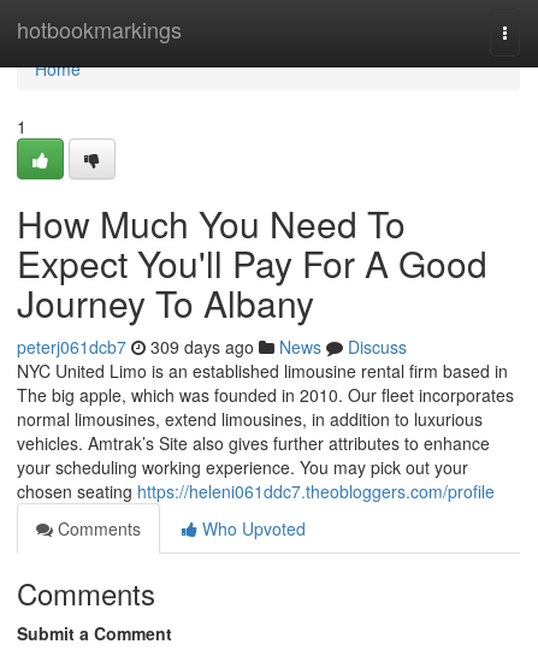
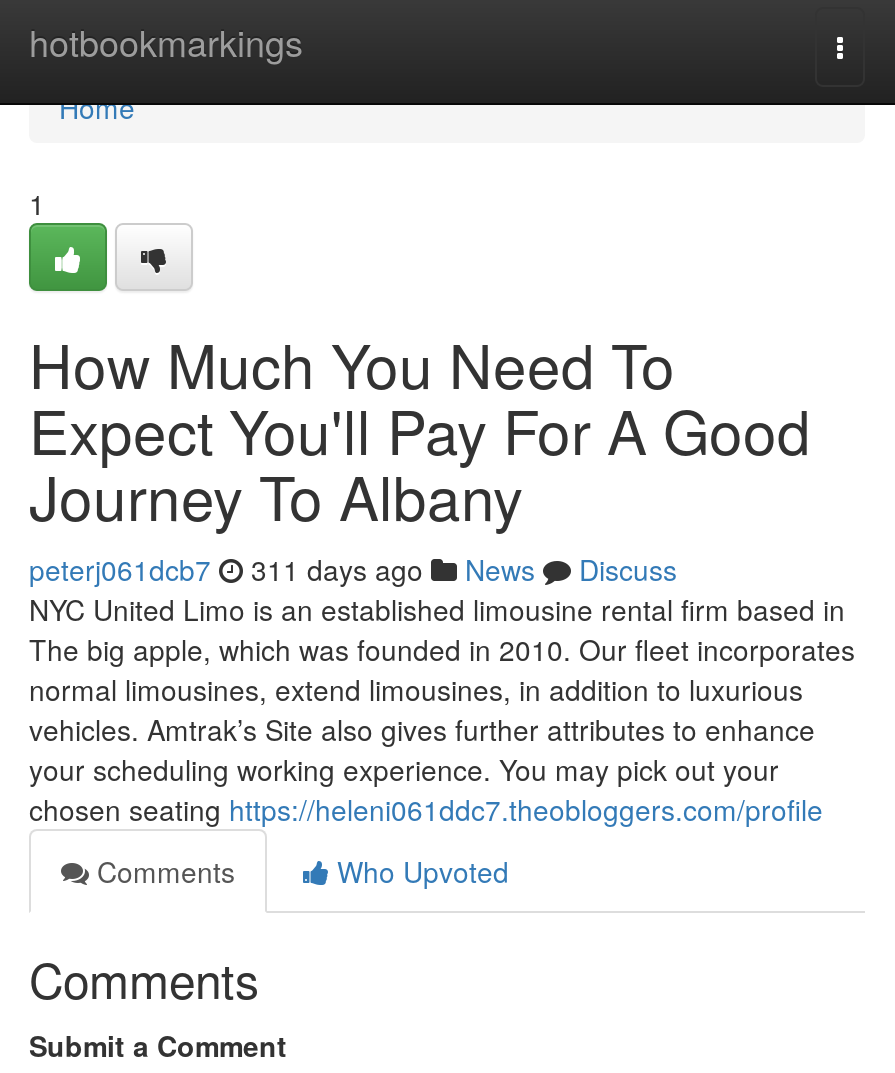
- peterj061dcb7 309 days ago News Discuss
+ peterj061dcb7 311 days ago News Discuss
